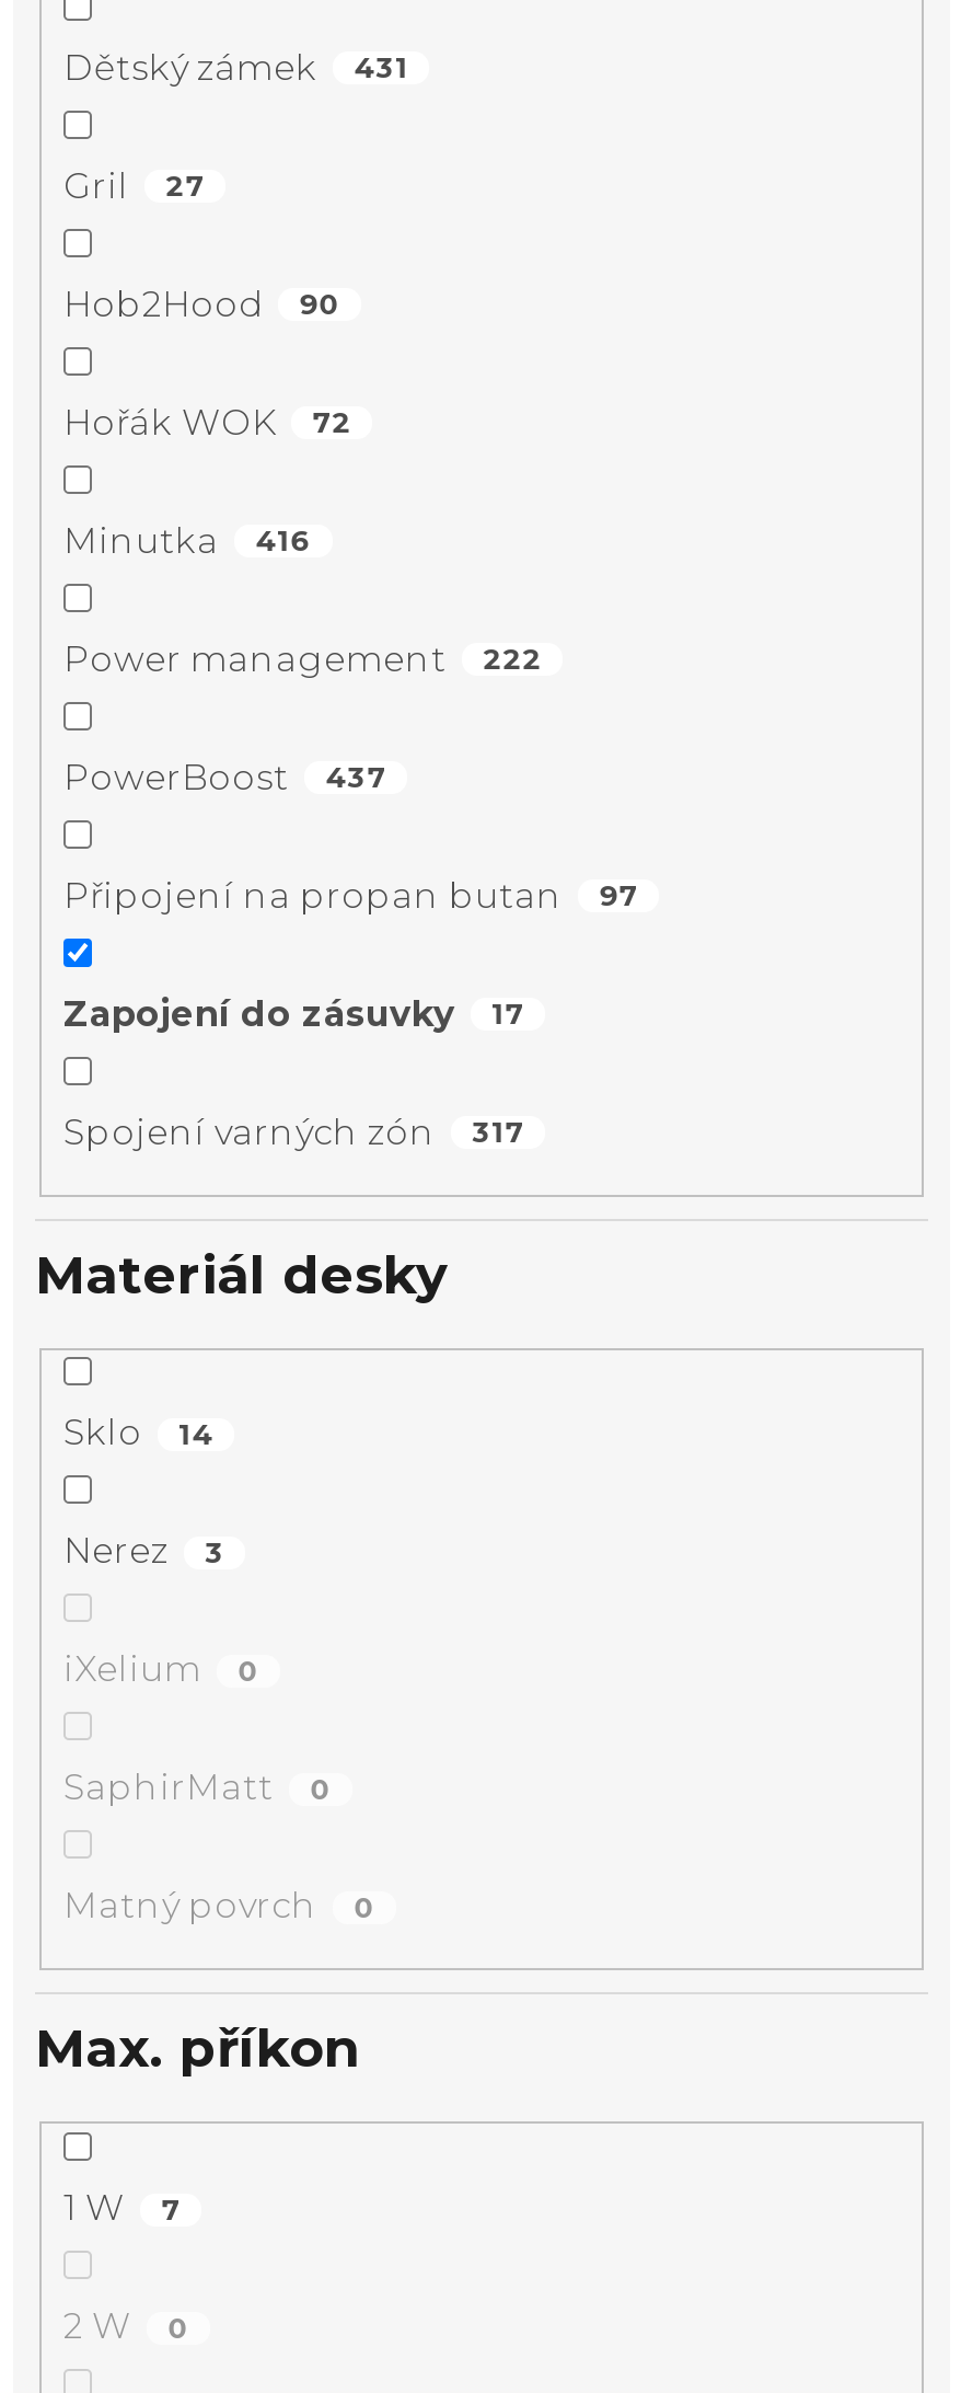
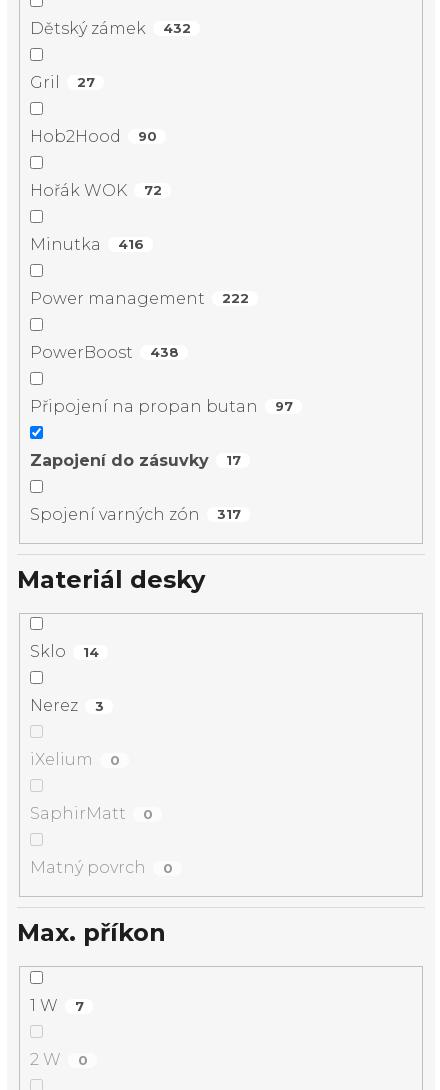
- Dětský zámek 431
+ Dětský zámek 432

- PowerBoost 437
+ PowerBoost 438
